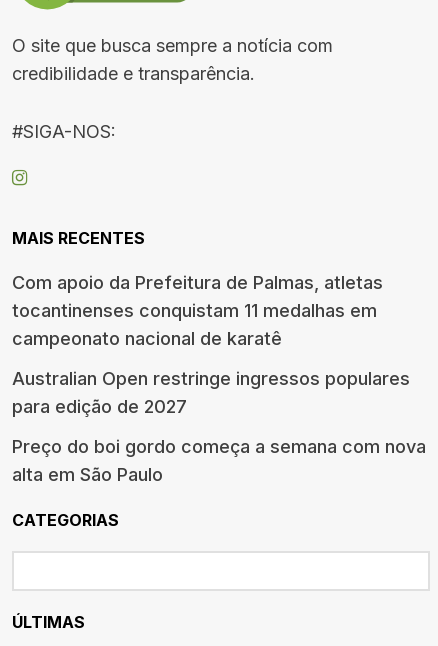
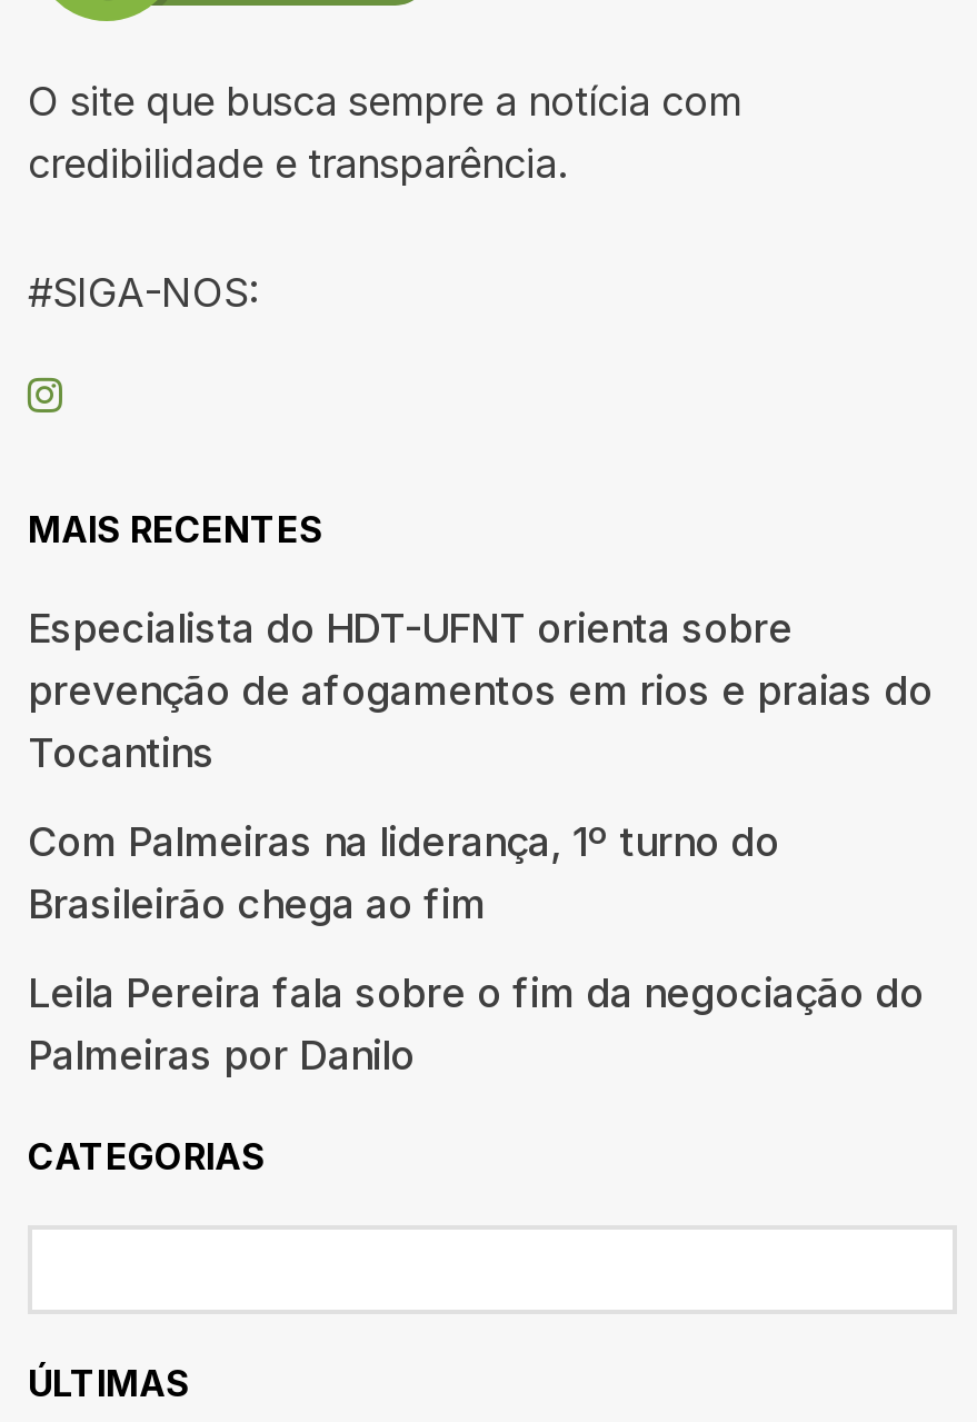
- Com apoio da Prefeitura de Palmas, atletas
- tocantinenses conquistam 11 medalhas em
- campeonato nacional de karatê
+ Especialista do HDT-UFNT orienta sobre
+ prevenção de afogamentos em rios e praias do
+ Tocantins

- Australian Open restringe ingressos populares
- para edição de 2027
+ Com Palmeiras na liderança, 1º turno do
+ Brasileirão chega ao fim

- Preço do boi gordo começa a semana com nova
- alta em São Paulo
+ Leila Pereira fala sobre o fim da negociação do
+ Palmeiras por Danilo
